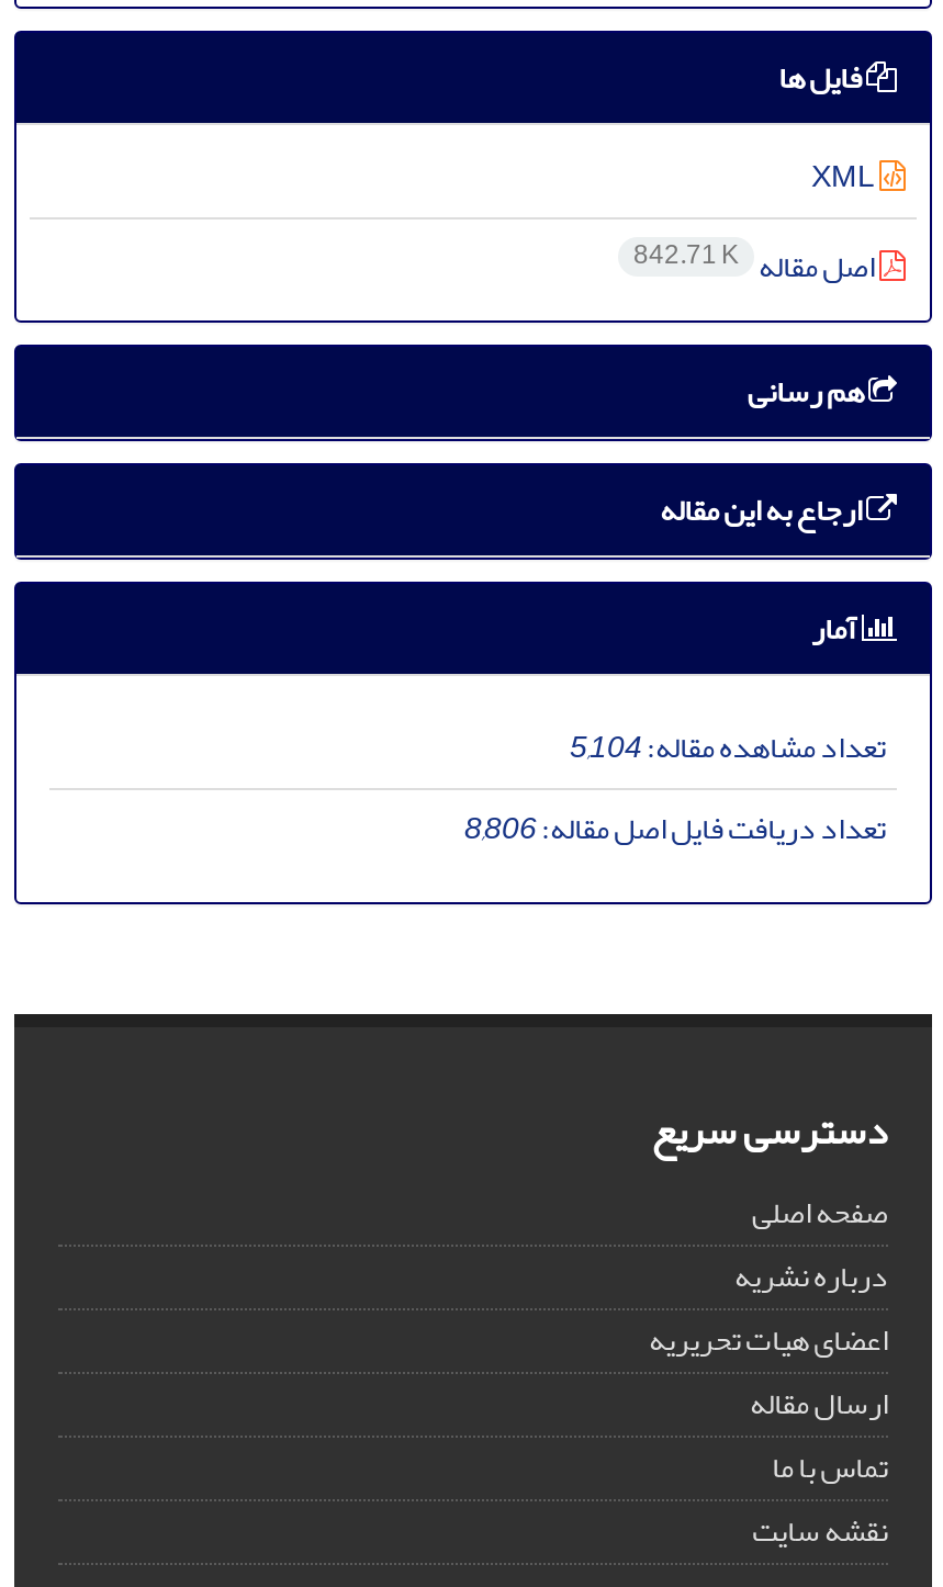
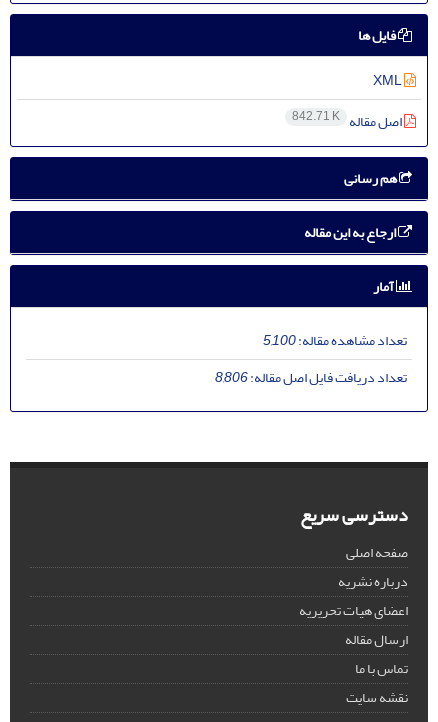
- تعداد مشاهده مقاله:5,104
+ تعداد مشاهده مقاله:5,100
